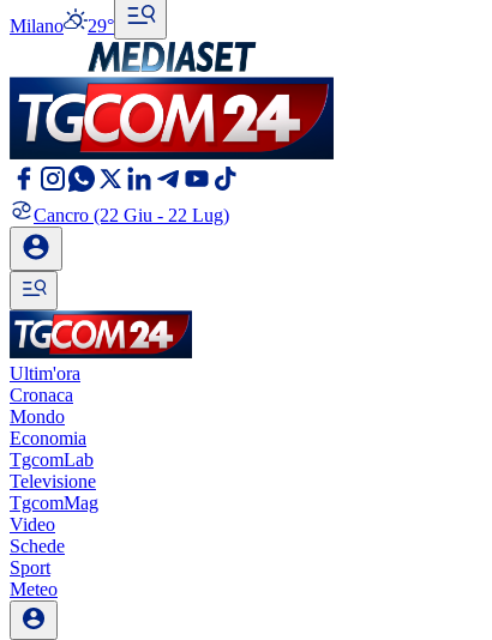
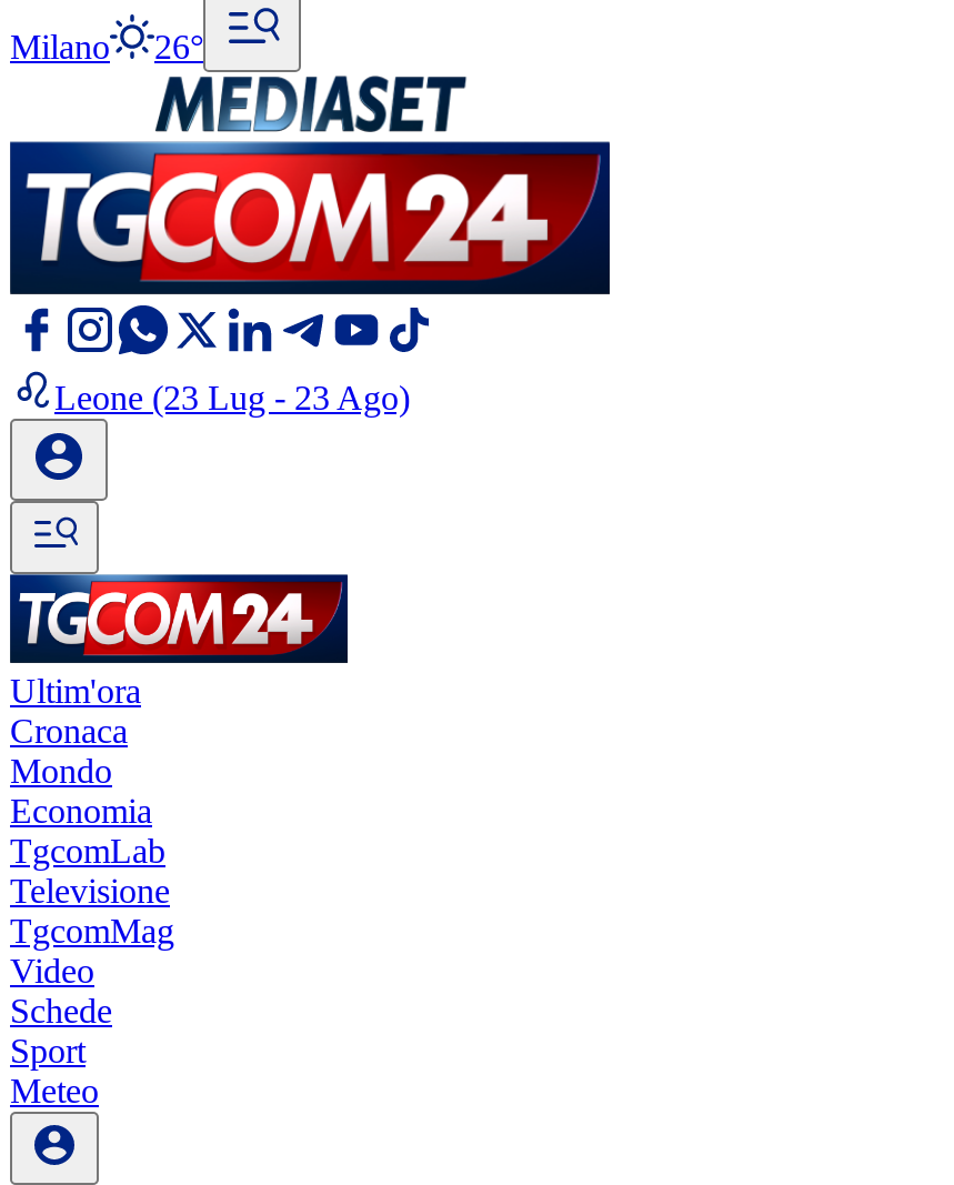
- Milano 29°
+ Milano 26°

- Cancro (22 Giu - 22 Lug)
+ Leone (23 Lug - 23 Ago)
